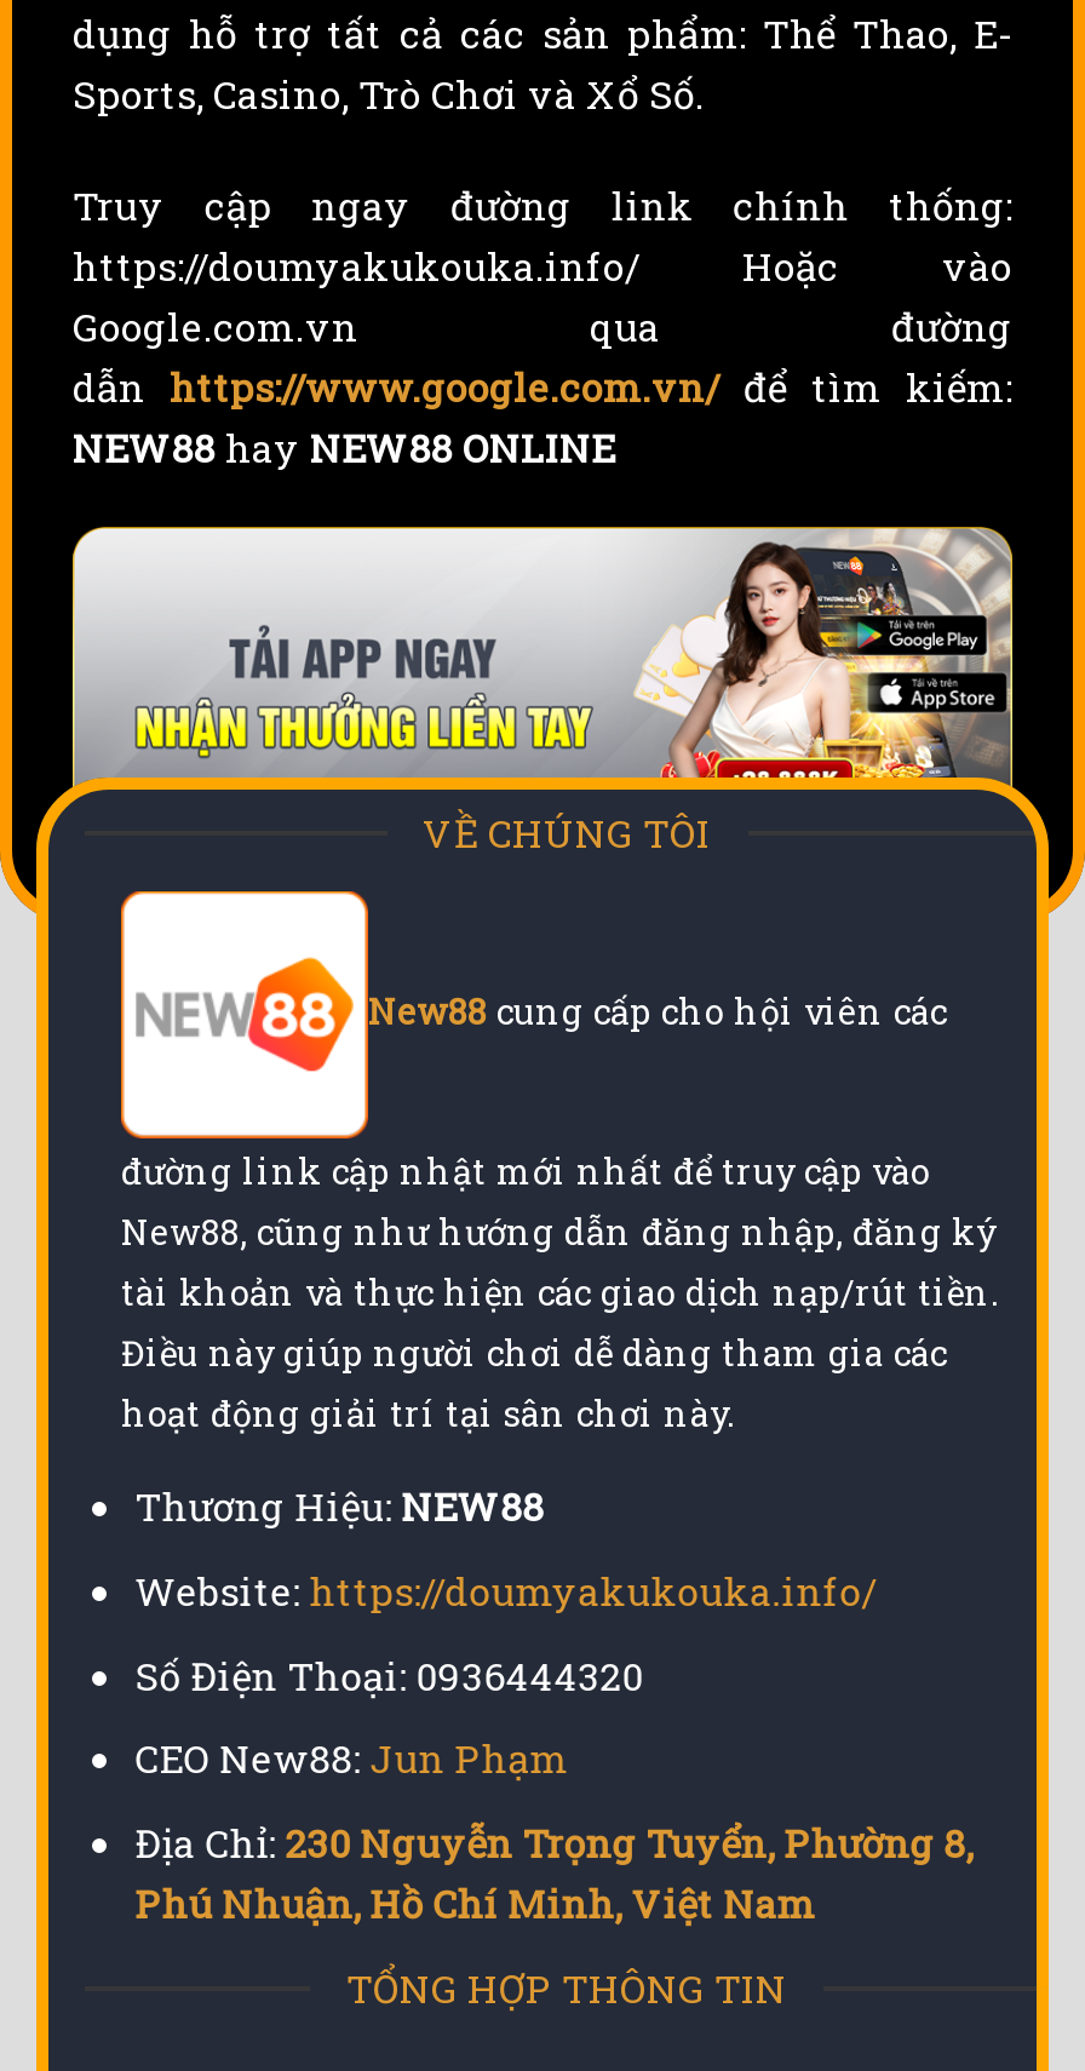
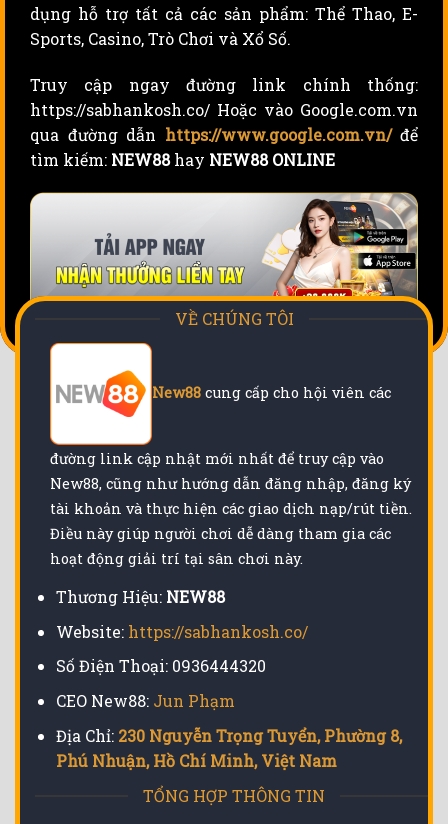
- https://doumyakukouka.info/ Hoặc vào
- Google.com.vn qua đường
- dẫn https://www.google.com.vn/ để tìm kiếm:
- NEW88 hay NEW88 ONLINE
+ https://sabhankosh.co/ Hoặc vào Google.com.vn
+ qua đường dẫn https://www.google.com.vn/ để
+ tìm kiếm: NEW88 hay NEW88 ONLINE

- Website: https://doumyakukouka.info/
+ Website: https://sabhankosh.co/
